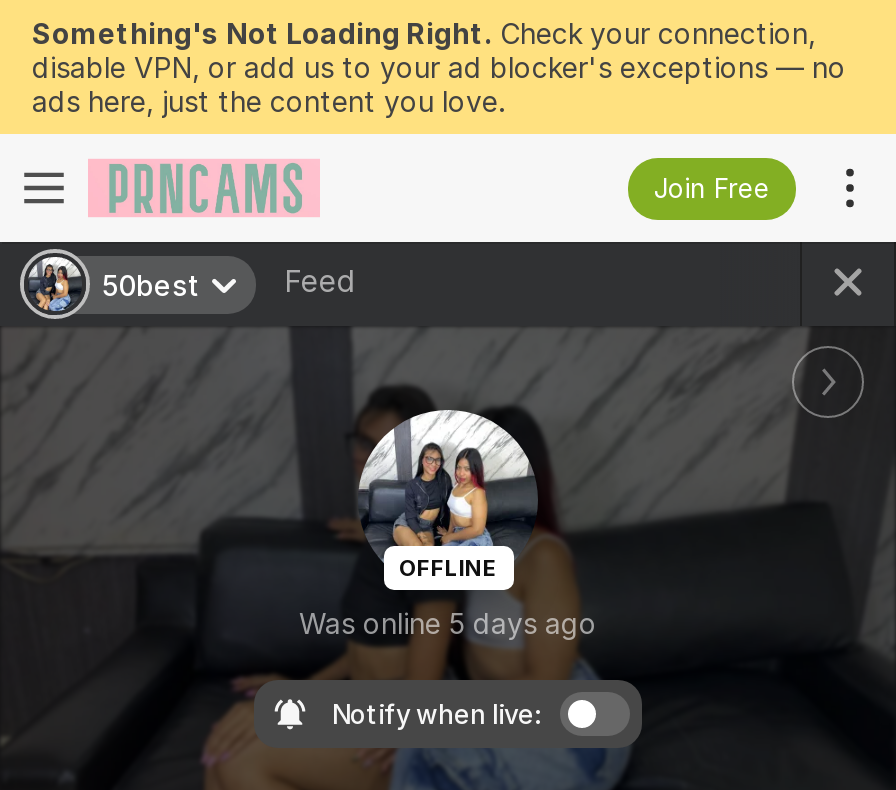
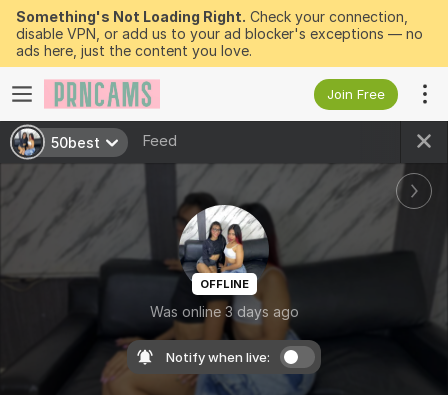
- Was online 5 days ago
+ Was online 3 days ago
